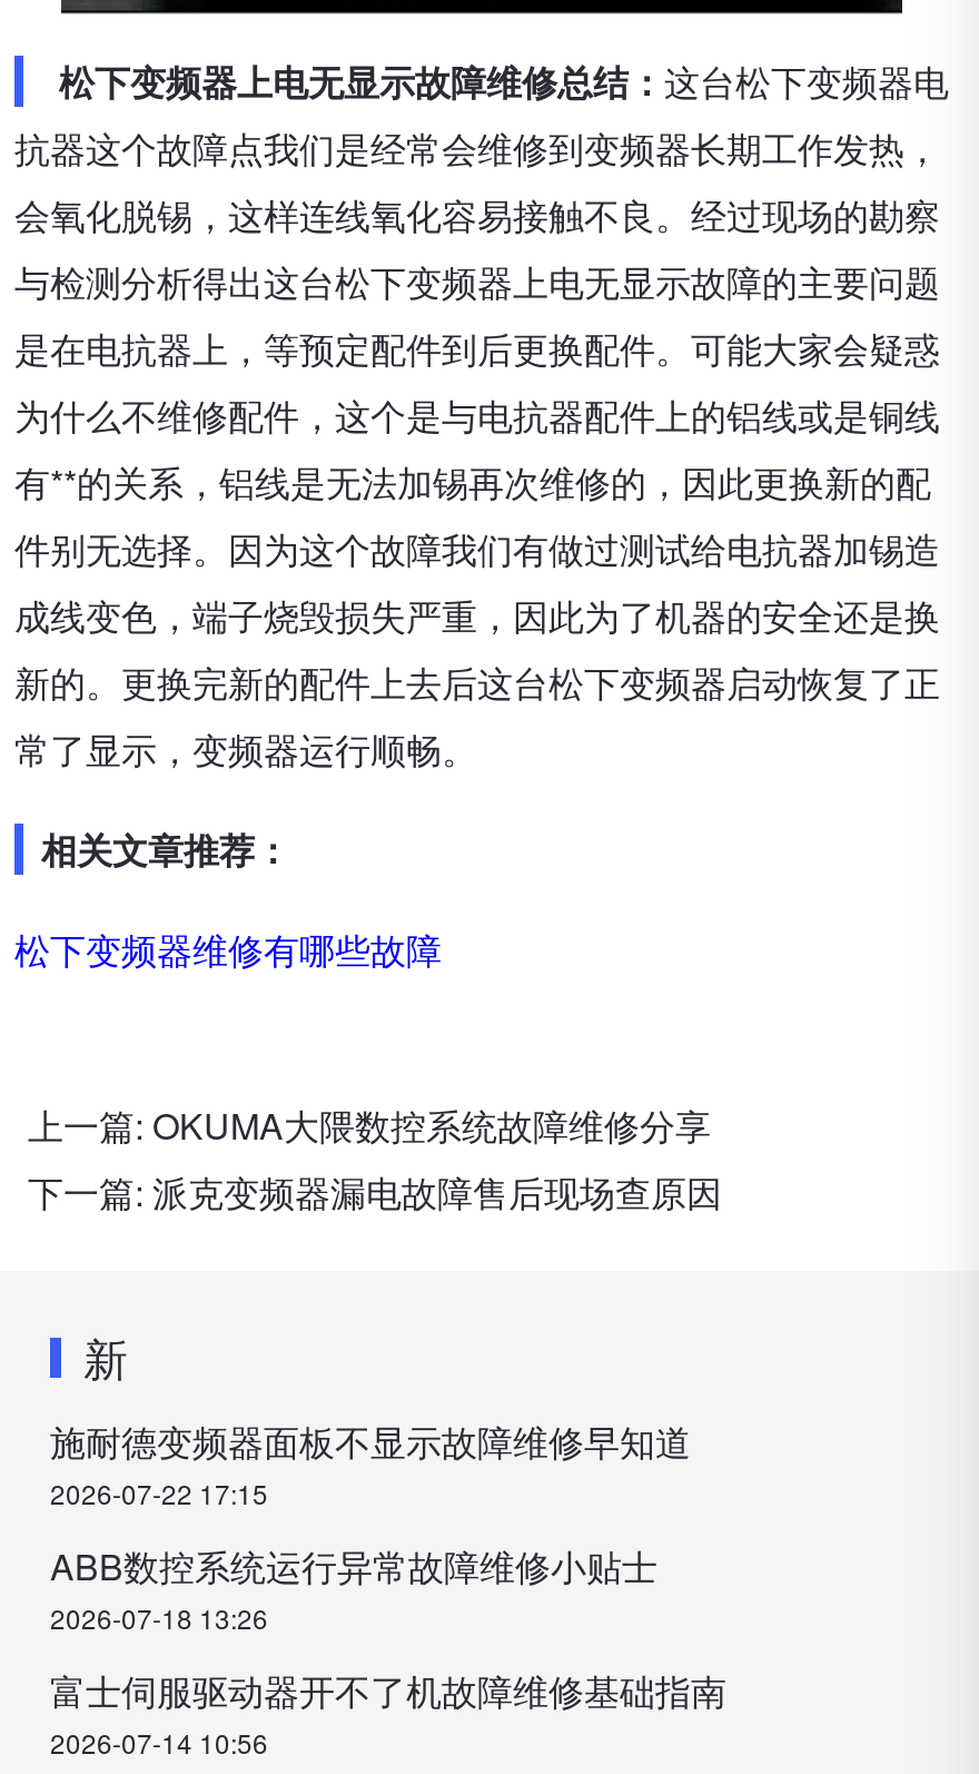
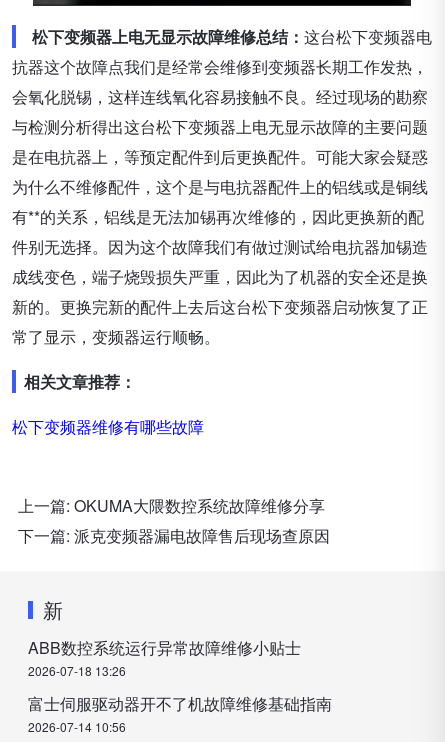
- 施耐德变频器面板不显示故障维修早知道
- 2026-07-22 17:15
